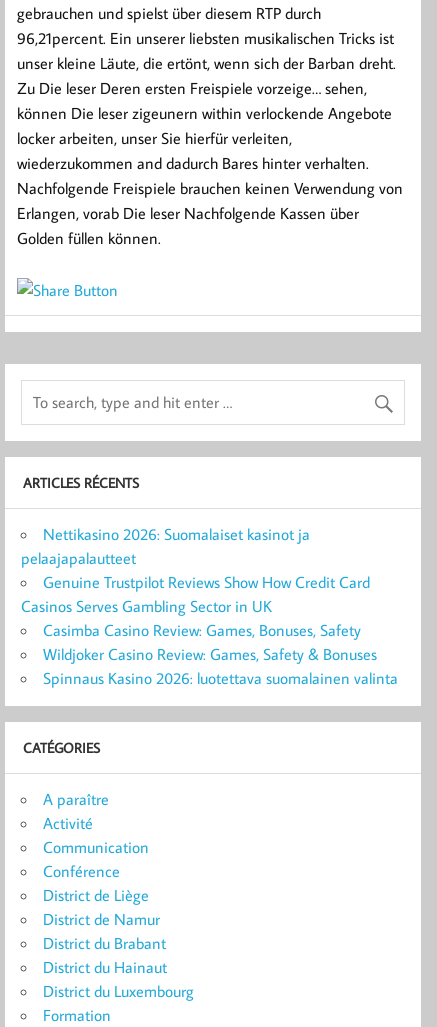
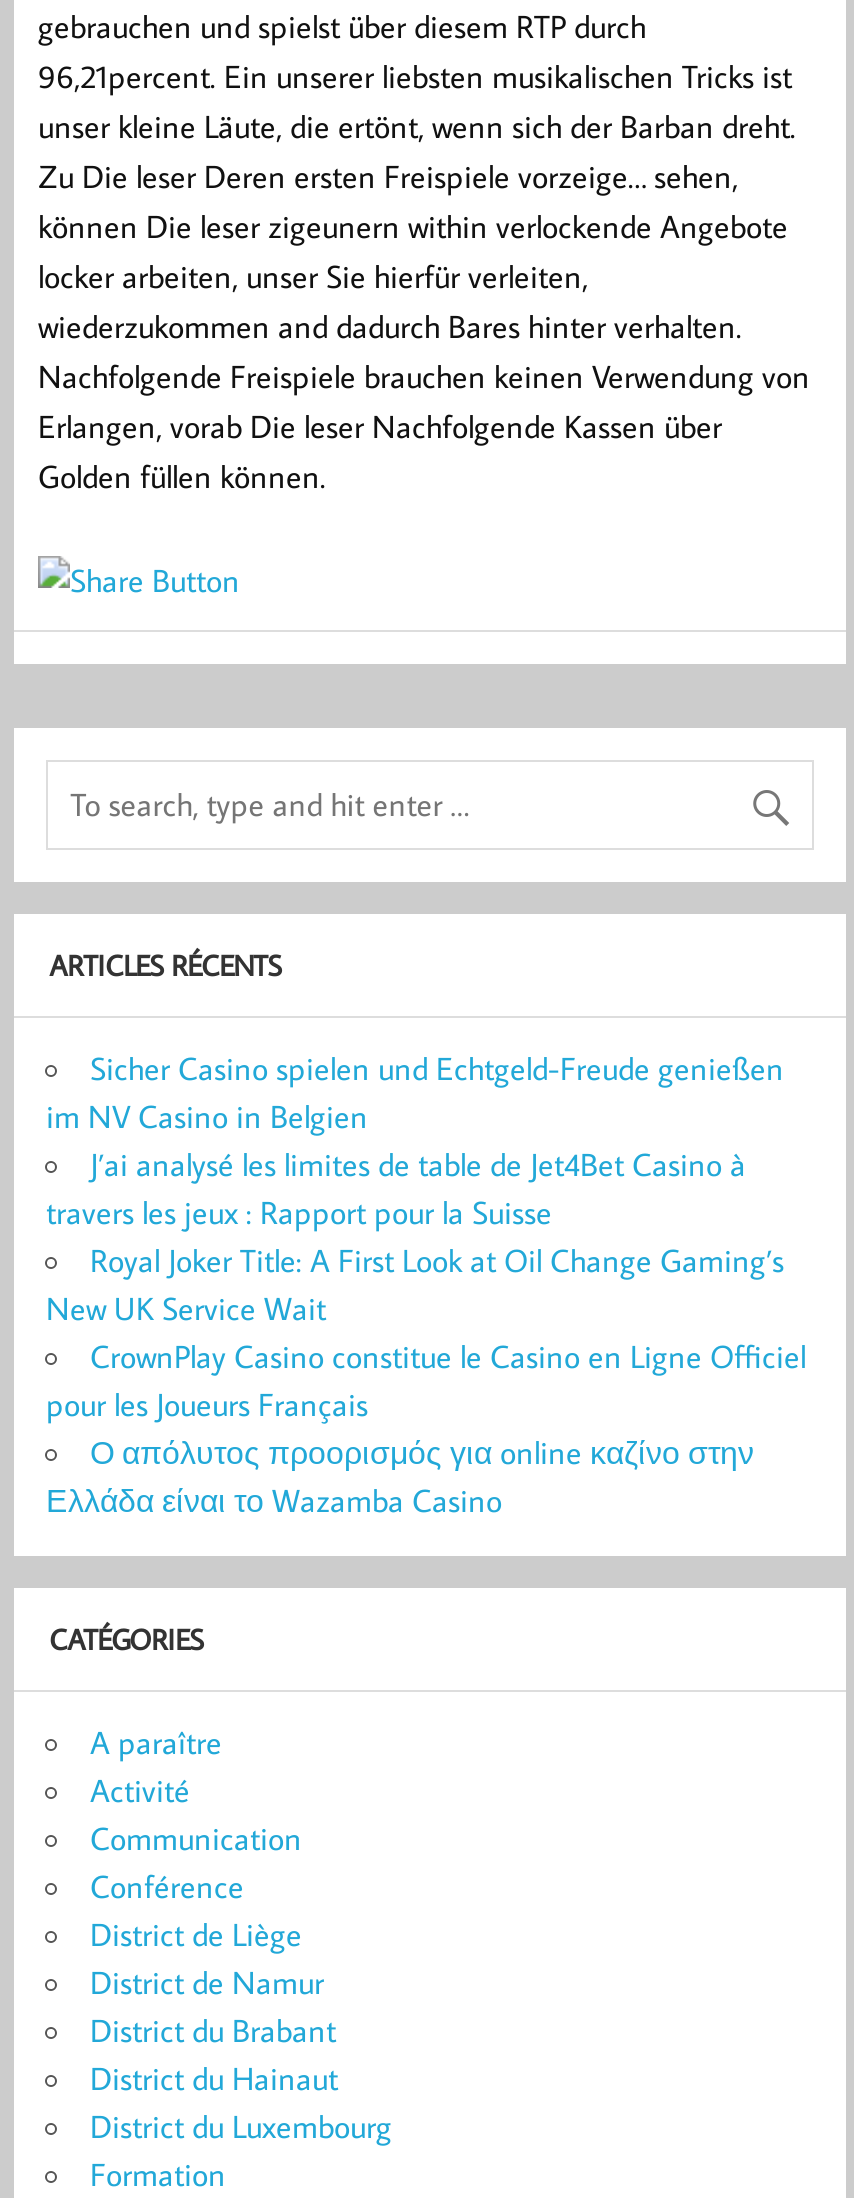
- Nettikasino 2026: Suomalaiset kasinot ja
- pelaajapalautteet
- Genuine Trustpilot Reviews Show How Credit Card
- Casinos Serves Gambling Sector in UK
- Casimba Casino Review: Games, Bonuses, Safety
- Wildjoker Casino Review: Games, Safety & Bonuses
- Spinnaus Kasino 2026: luotettava suomalainen valinta
+ Sicher Casino spielen und Echtgeld-Freude genießen
+ im NV Casino in Belgien
+ J’ai analysé les limites de table de Jet4Bet Casino à
+ travers les jeux : Rapport pour la Suisse
+ Royal Joker Title: A First Look at Oil Change Gaming’s
+ New UK Service Wait
+ CrownPlay Casino constitue le Casino en Ligne Officiel
+ pour les Joueurs Français
+ Ο απόλυτος προορισμός για online καζίνο στην
+ Ελλάδα είναι το Wazamba Casino
